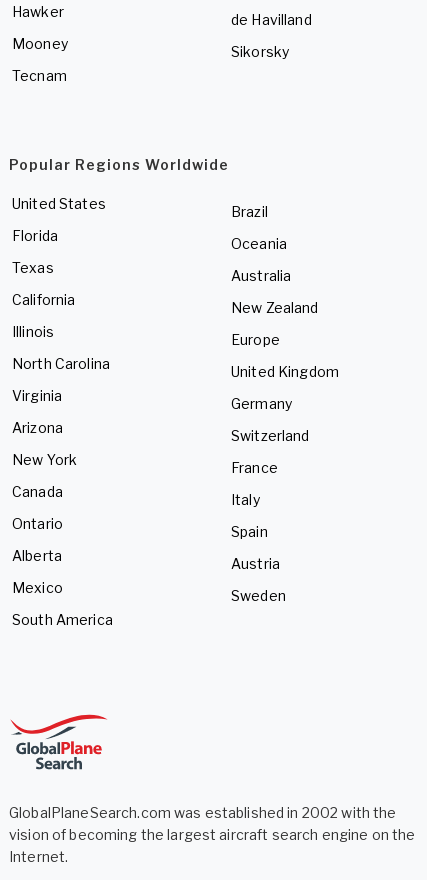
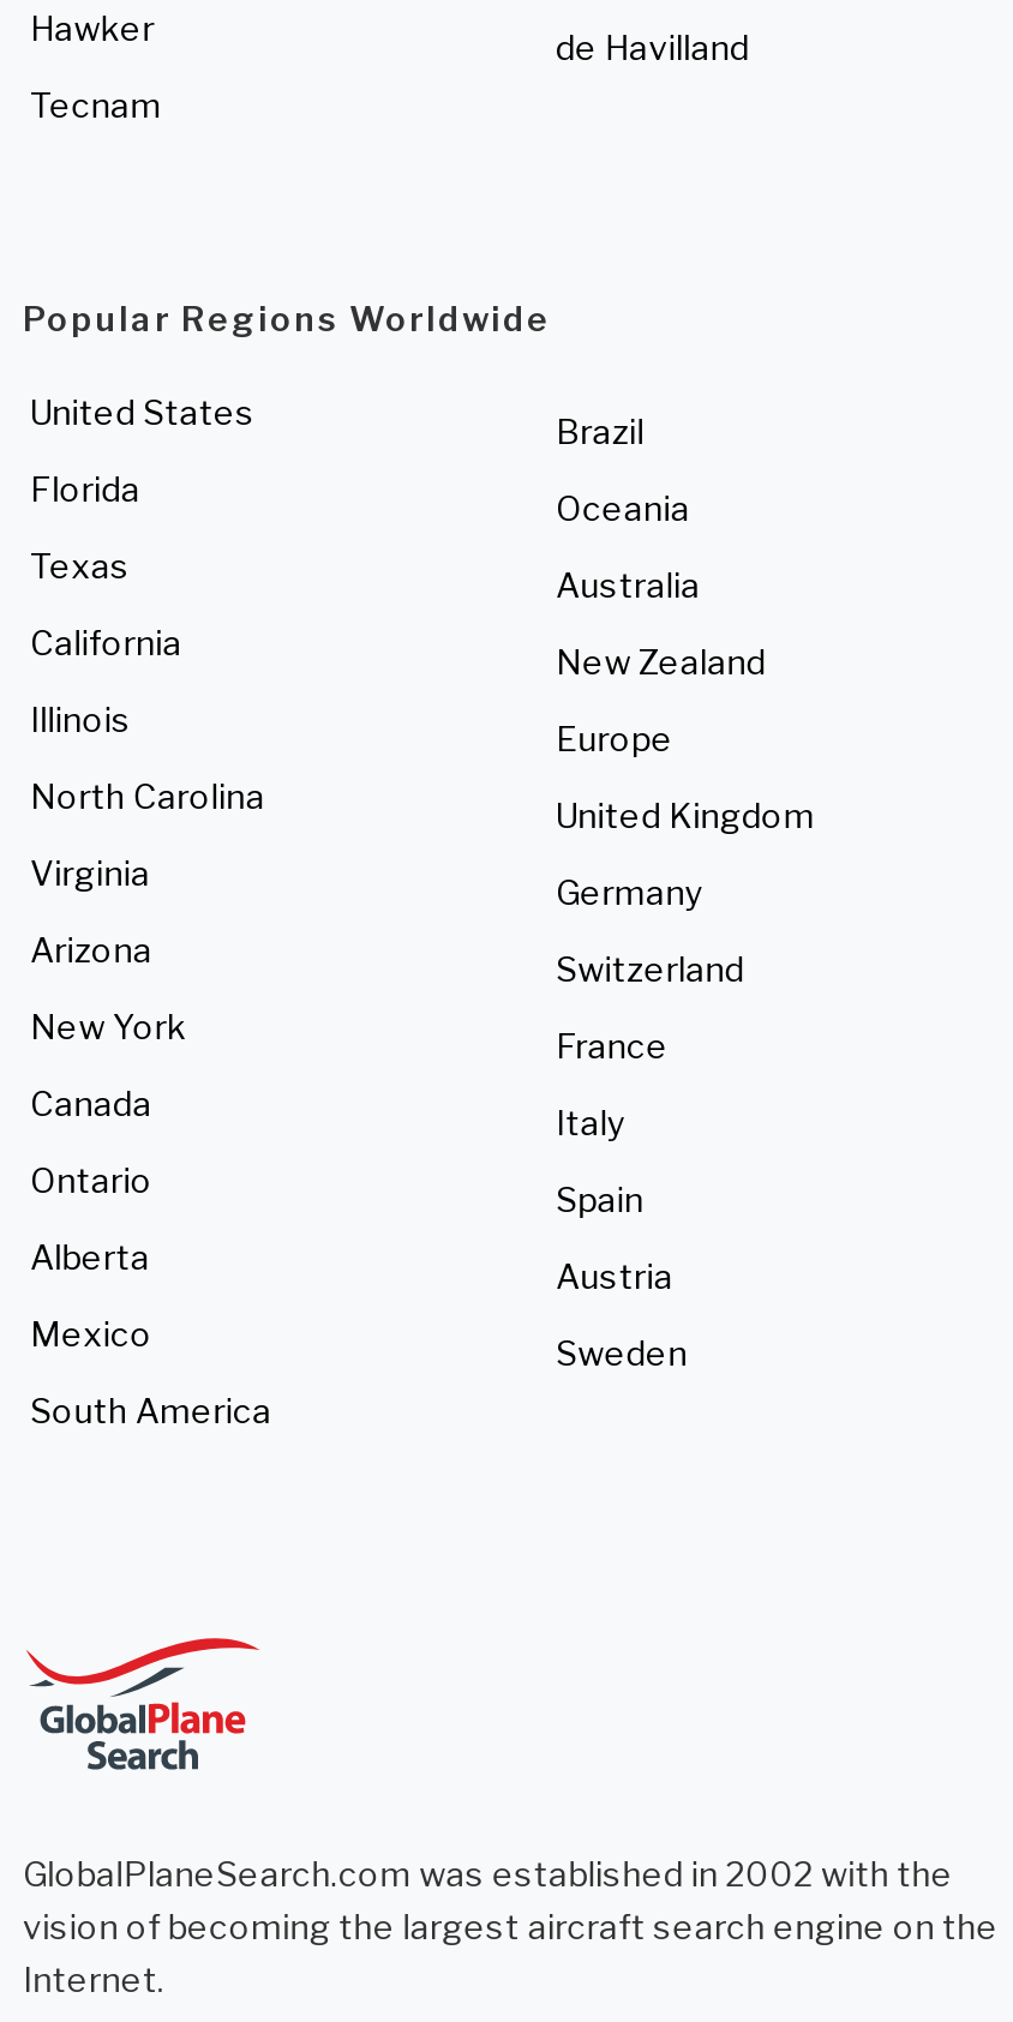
- Mooney

- Sikorsky
